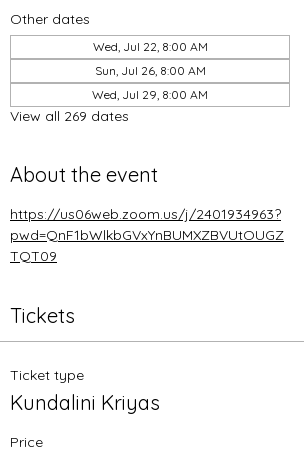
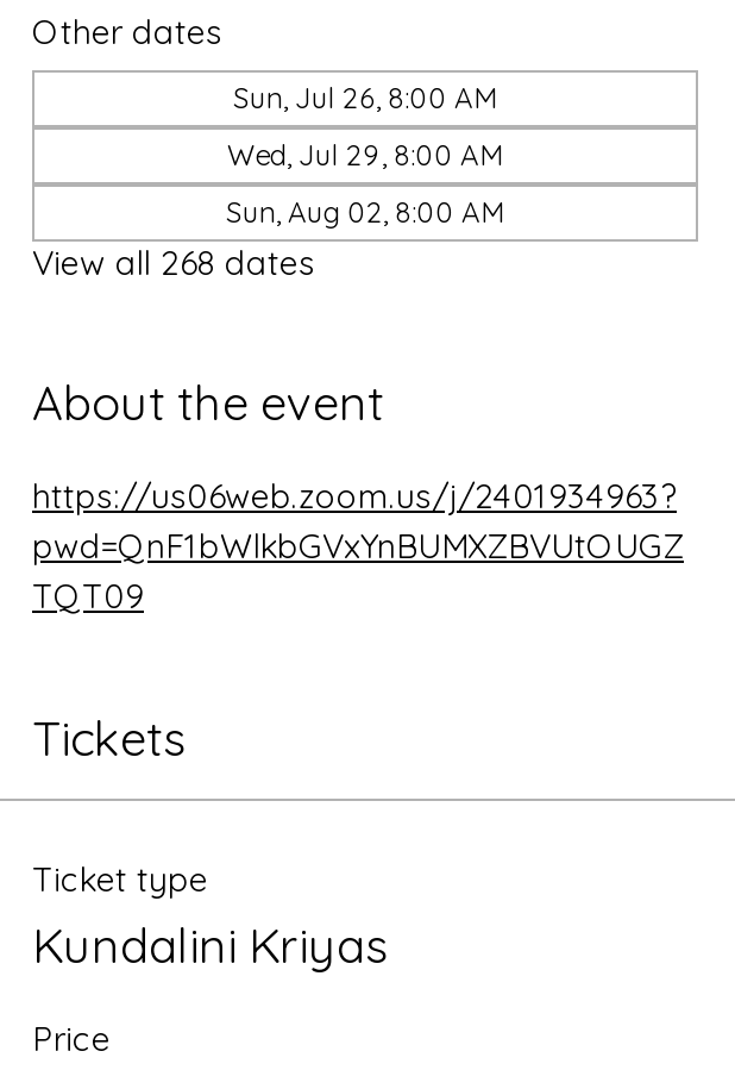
- Wed, Jul 22, 8:00 AM

moved up: Sun, Jul 26, 8:00 AM | Wed, Jul 29, 8:00 AM

- View all 269 dates
+ Sun, Aug 02, 8:00 AM
+ View all 268 dates
